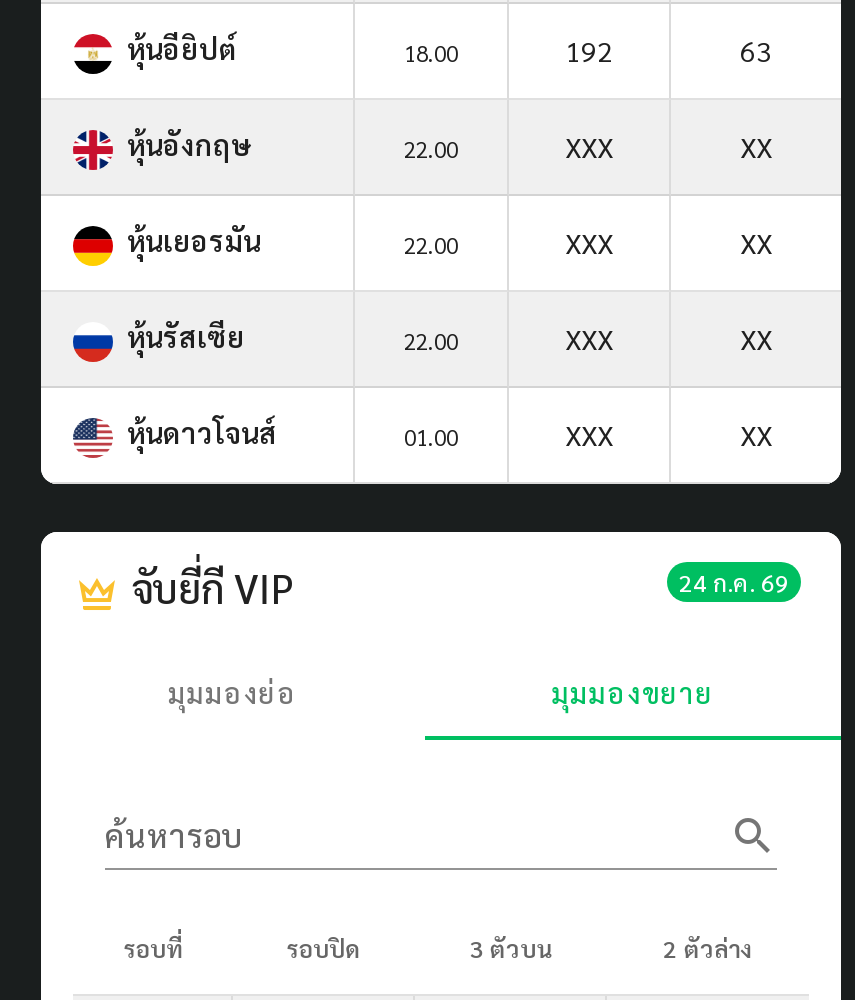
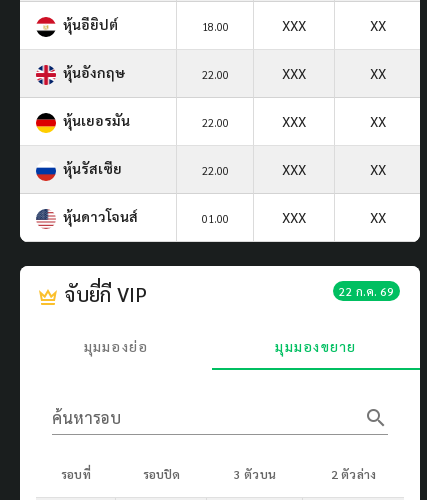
- 192
- 63
+ XXX
+ XX

- 24 ก.ค. 69
+ 22 ก.ค. 69
